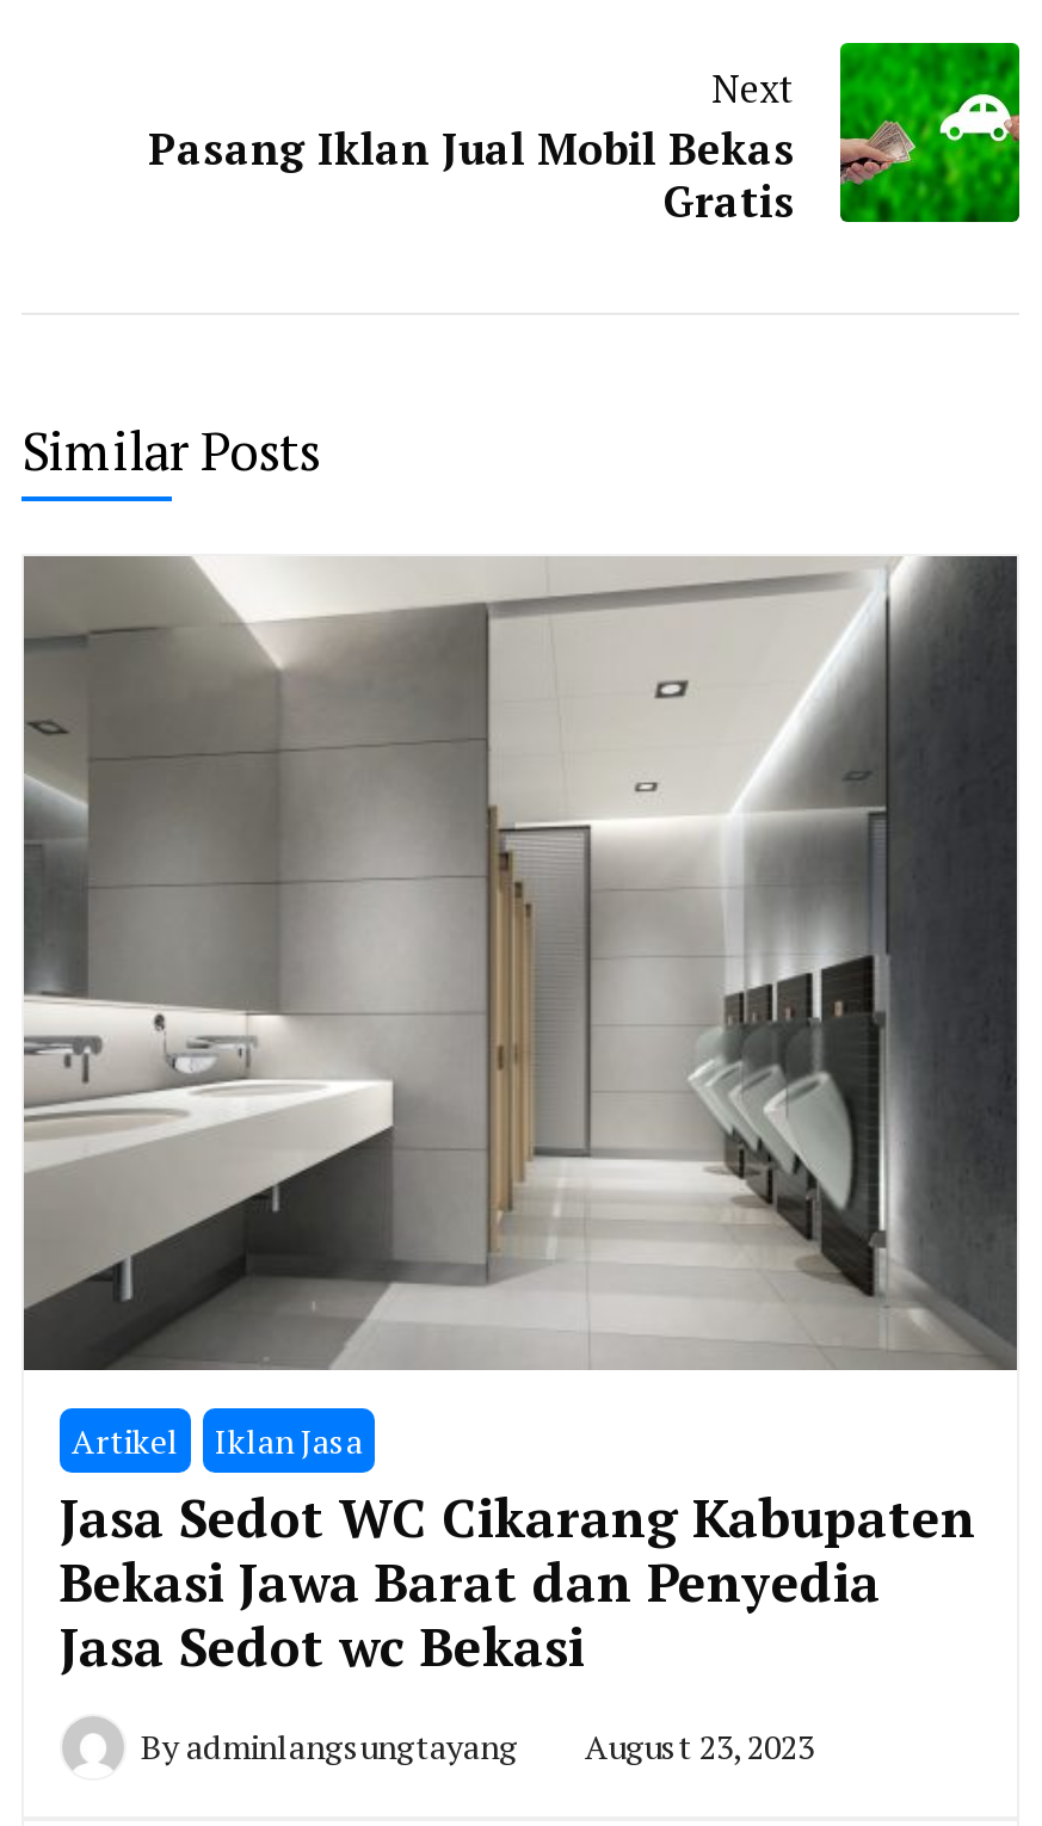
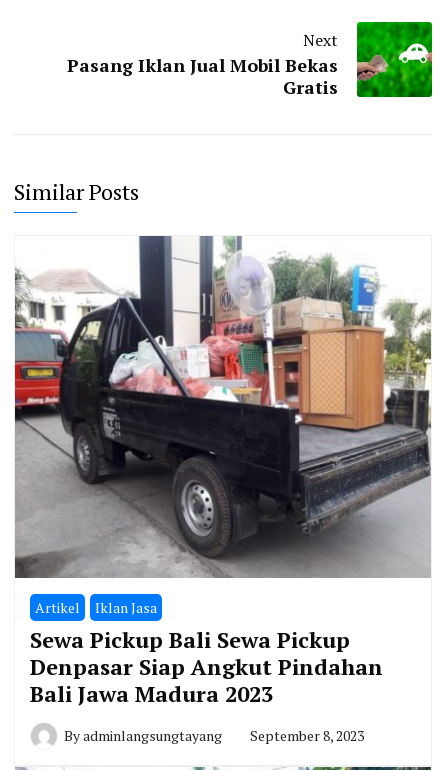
- [image]
+ [image]

- Jasa Sedot WC Cikarang Kabupaten
- Bekasi Jawa Barat dan Penyedia
- Jasa Sedot wc Bekasi
+ Sewa Pickup Bali Sewa Pickup
+ Denpasar Siap Angkut Pindahan
+ Bali Jawa Madura 2023

- Byadminlangsungtayang August 23, 2023
+ Byadminlangsungtayang September 8, 2023
